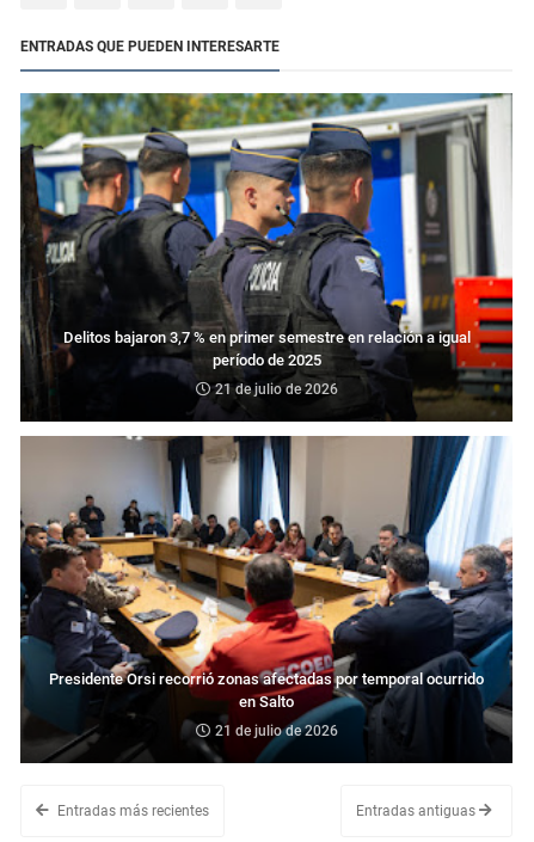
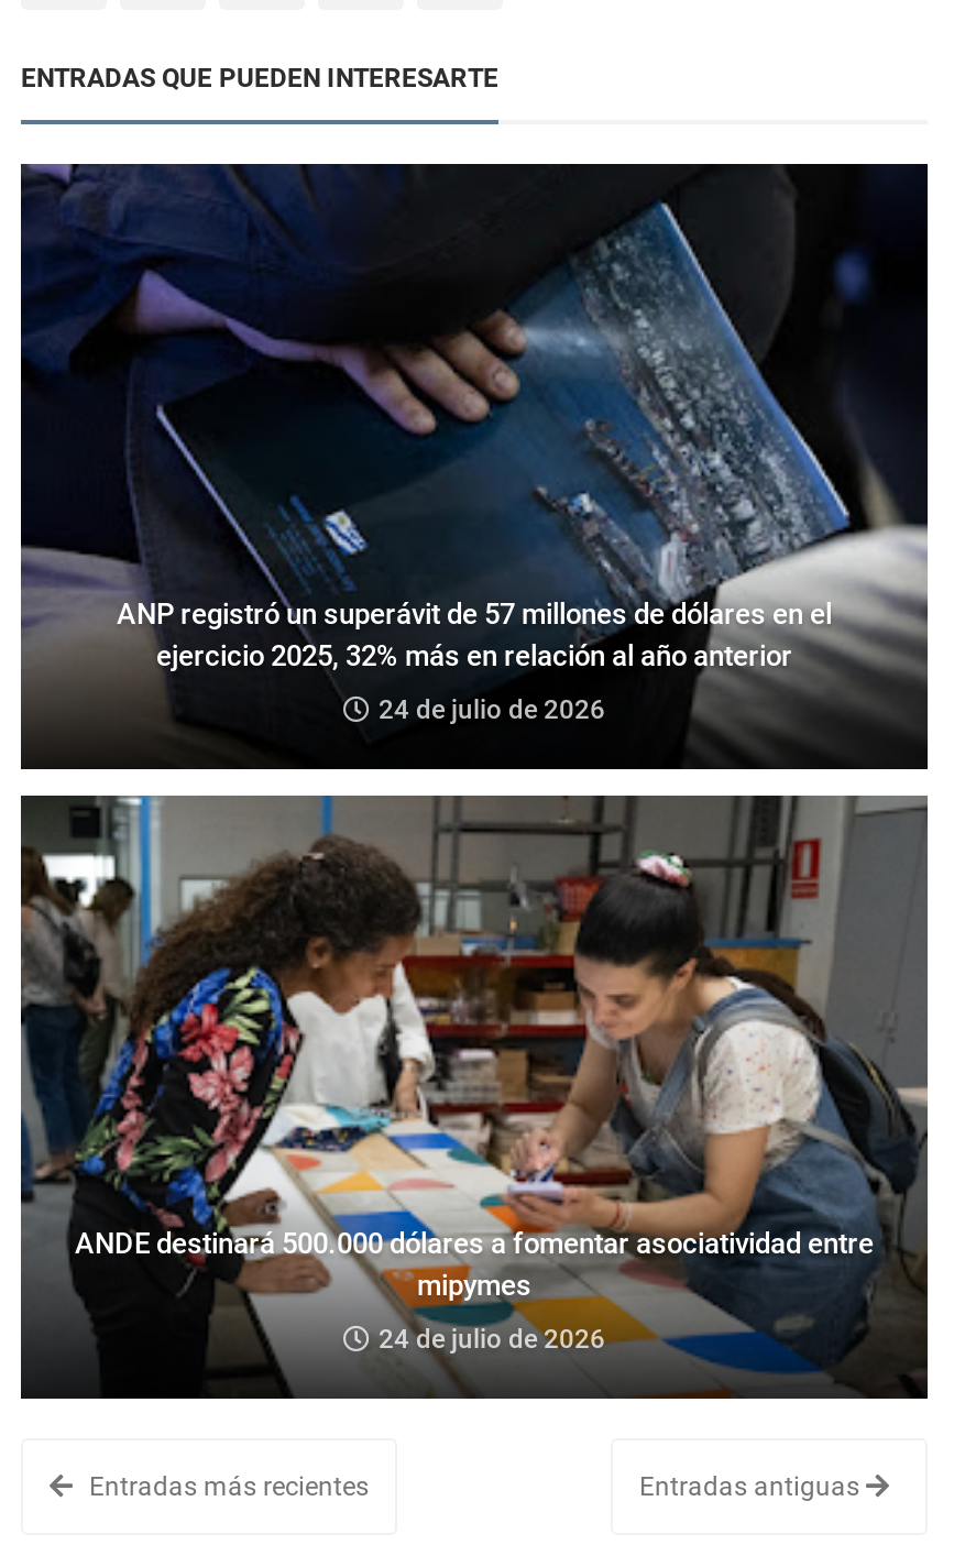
- [image]
- Delitos bajaron 3,7 % en primer semestre en relación a igual
- período de 2025
+ [image]
+ ANP registró un superávit de 57 millones de dólares en el
+ ejercicio 2025, 32% más en relación al año anterior

- 21 de julio de 2026
+ 24 de julio de 2026

- [image]
- Presidente Orsi recorrió zonas afectadas por temporal ocurrido
- en Salto
+ [image]
+ ANDE destinará 500.000 dólares a fomentar asociatividad entre
+ mipymes

- 21 de julio de 2026
+ 24 de julio de 2026
